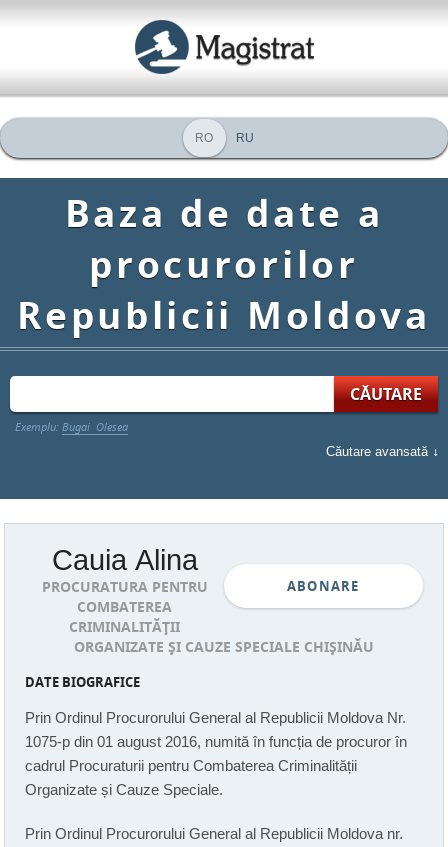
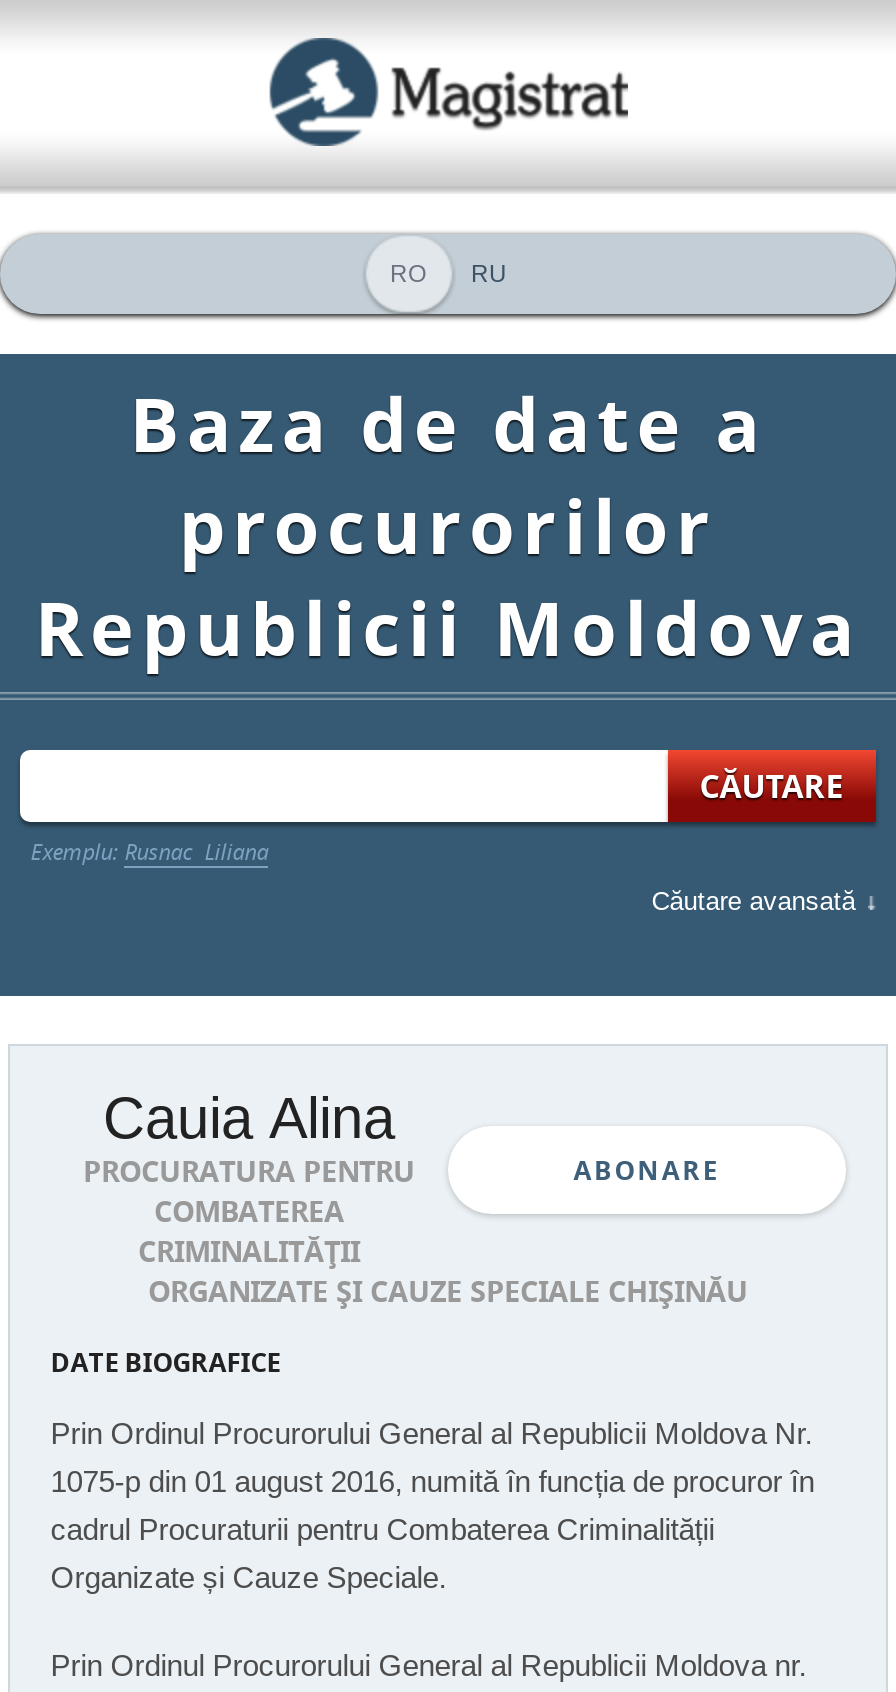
- Exemplu: Bugai Olesea
+ Exemplu: Rusnac Liliana
